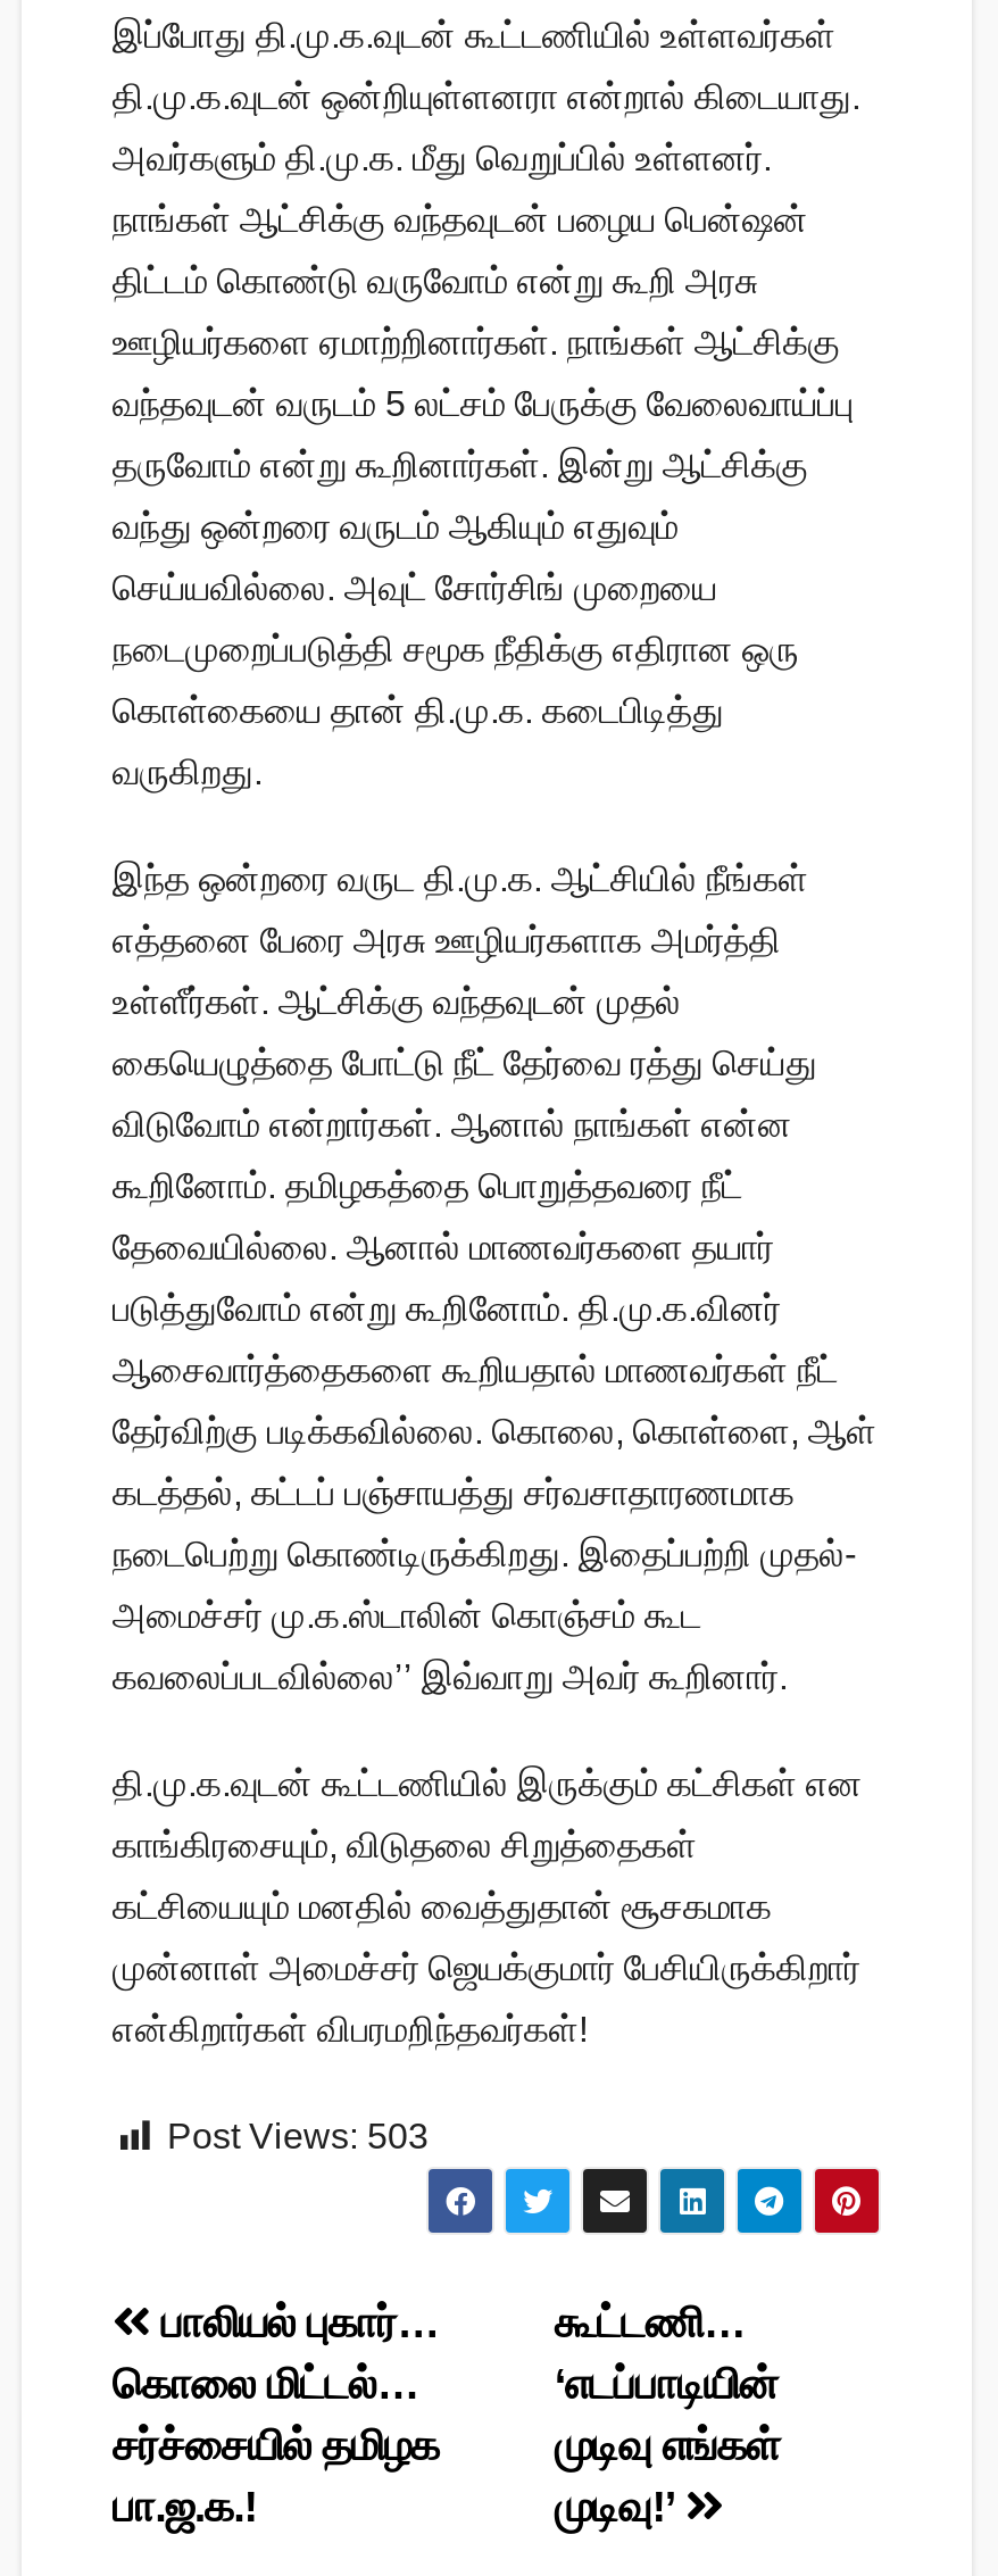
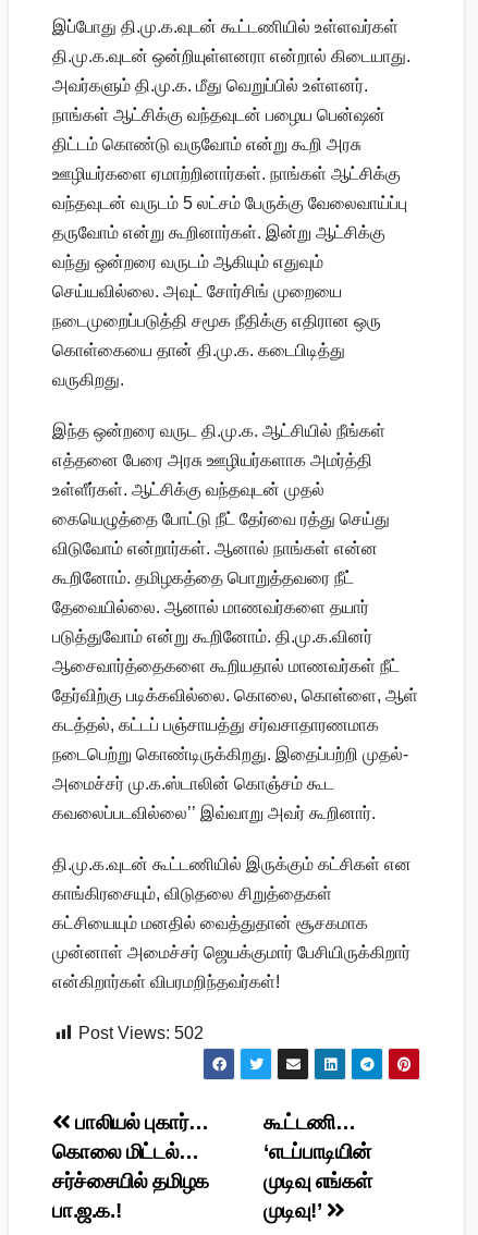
- Post Views: 503
+ Post Views: 502
